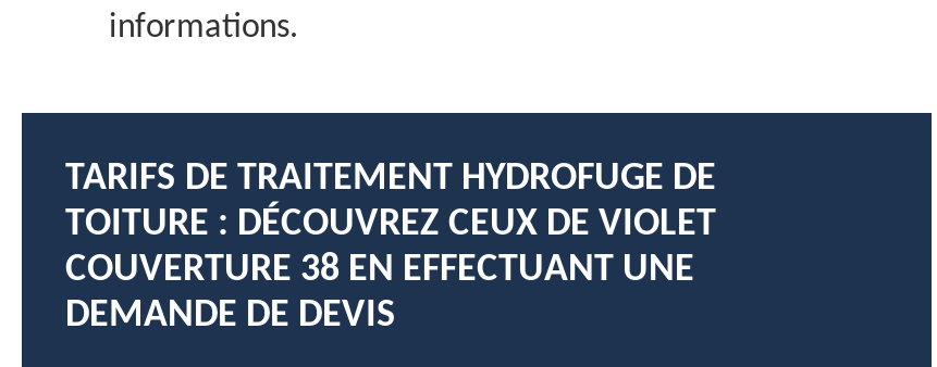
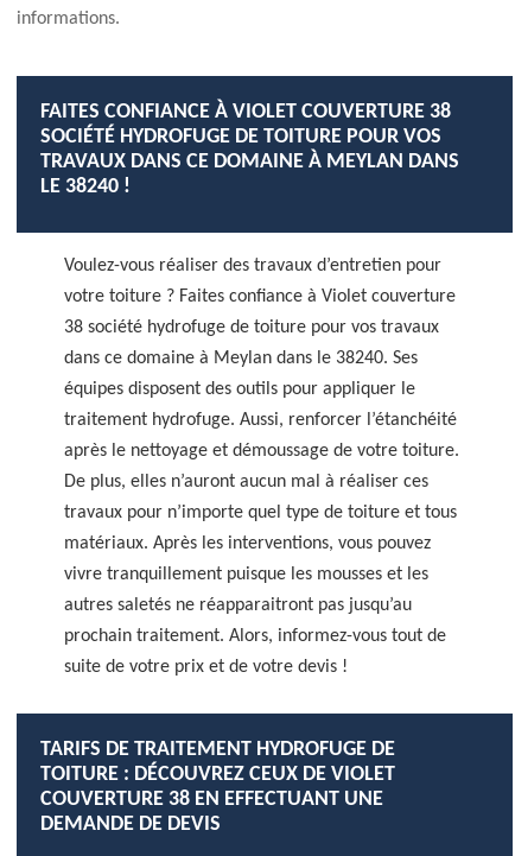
+ FAITES CONFIANCE À VIOLET COUVERTURE 38
+ SOCIÉTÉ HYDROFUGE DE TOITURE POUR VOS
+ TRAVAUX DANS CE DOMAINE À MEYLAN DANS
+ LE 38240 !

+ Voulez-vous réaliser des travaux d’entretien pour
+ votre toiture ? Faites confiance à Violet couverture
+ 38 société hydrofuge de toiture pour vos travaux
+ dans ce domaine à Meylan dans le 38240. Ses
+ équipes disposent des outils pour appliquer le
+ traitement hydrofuge. Aussi, renforcer l’étanchéité
+ après le nettoyage et démoussage de votre toiture.
+ De plus, elles n’auront aucun mal à réaliser ces
+ travaux pour n’importe quel type de toiture et tous
+ matériaux. Après les interventions, vous pouvez
+ vivre tranquillement puisque les mousses et les
+ autres saletés ne réapparaitront pas jusqu’au
+ prochain traitement. Alors, informez-vous tout de
+ suite de votre prix et de votre devis !
